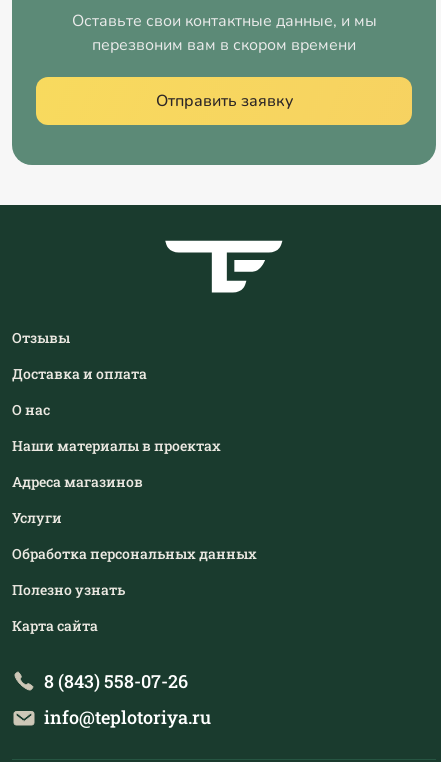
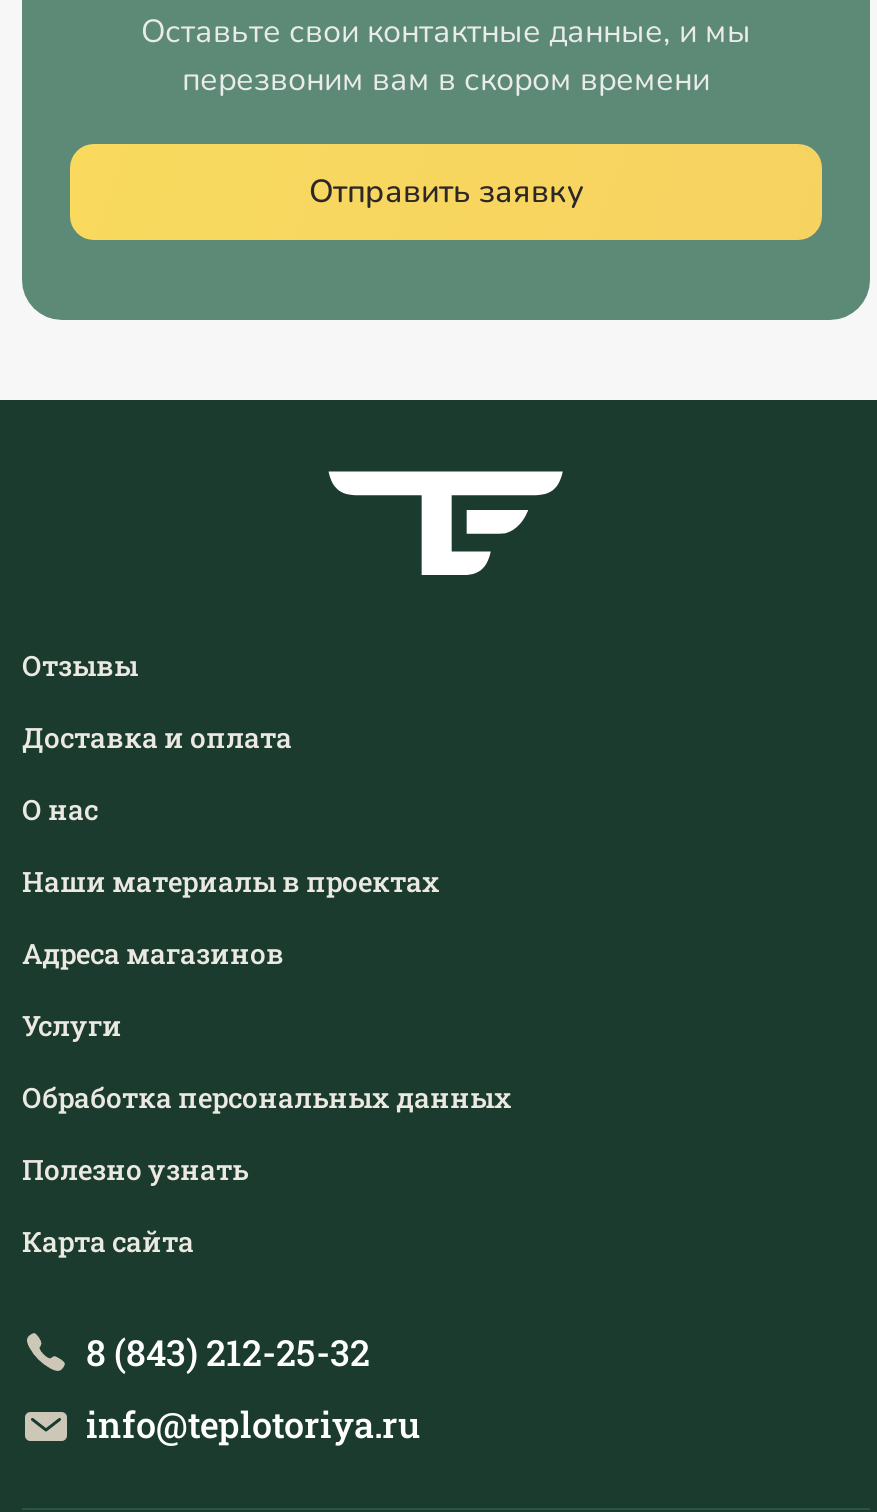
- 8 (843) 558-07-26
+ 8 (843) 212-25-32
